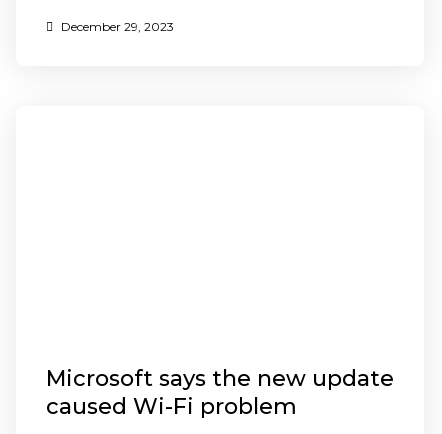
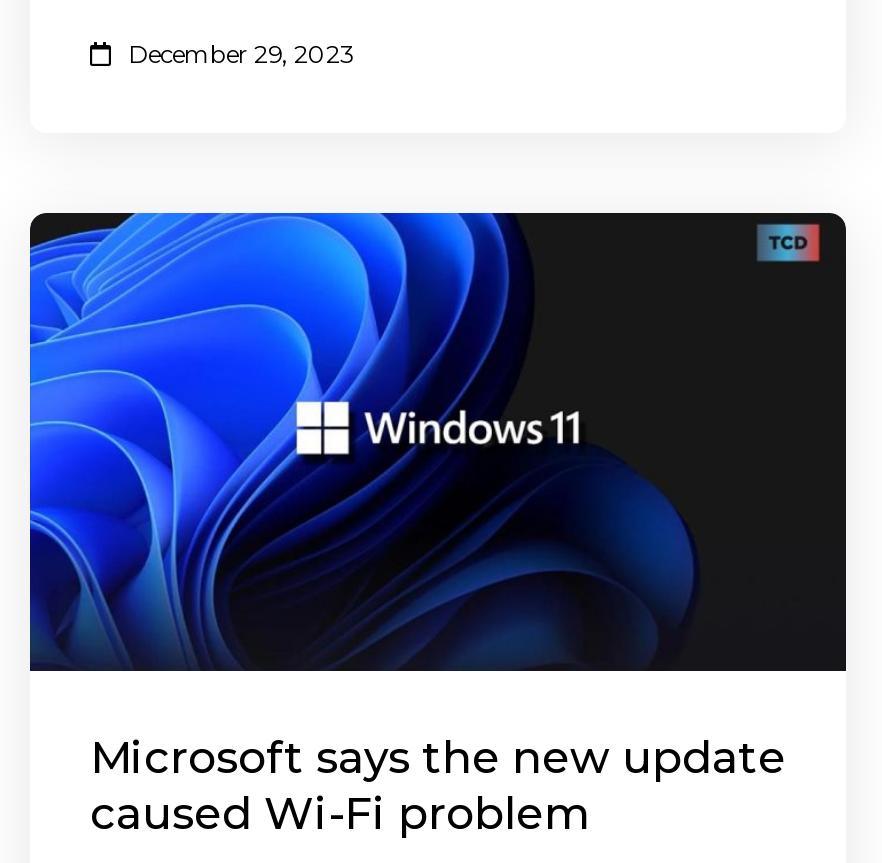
+ [image]
